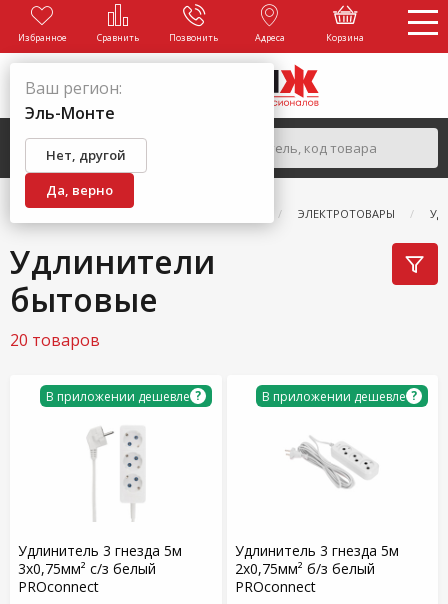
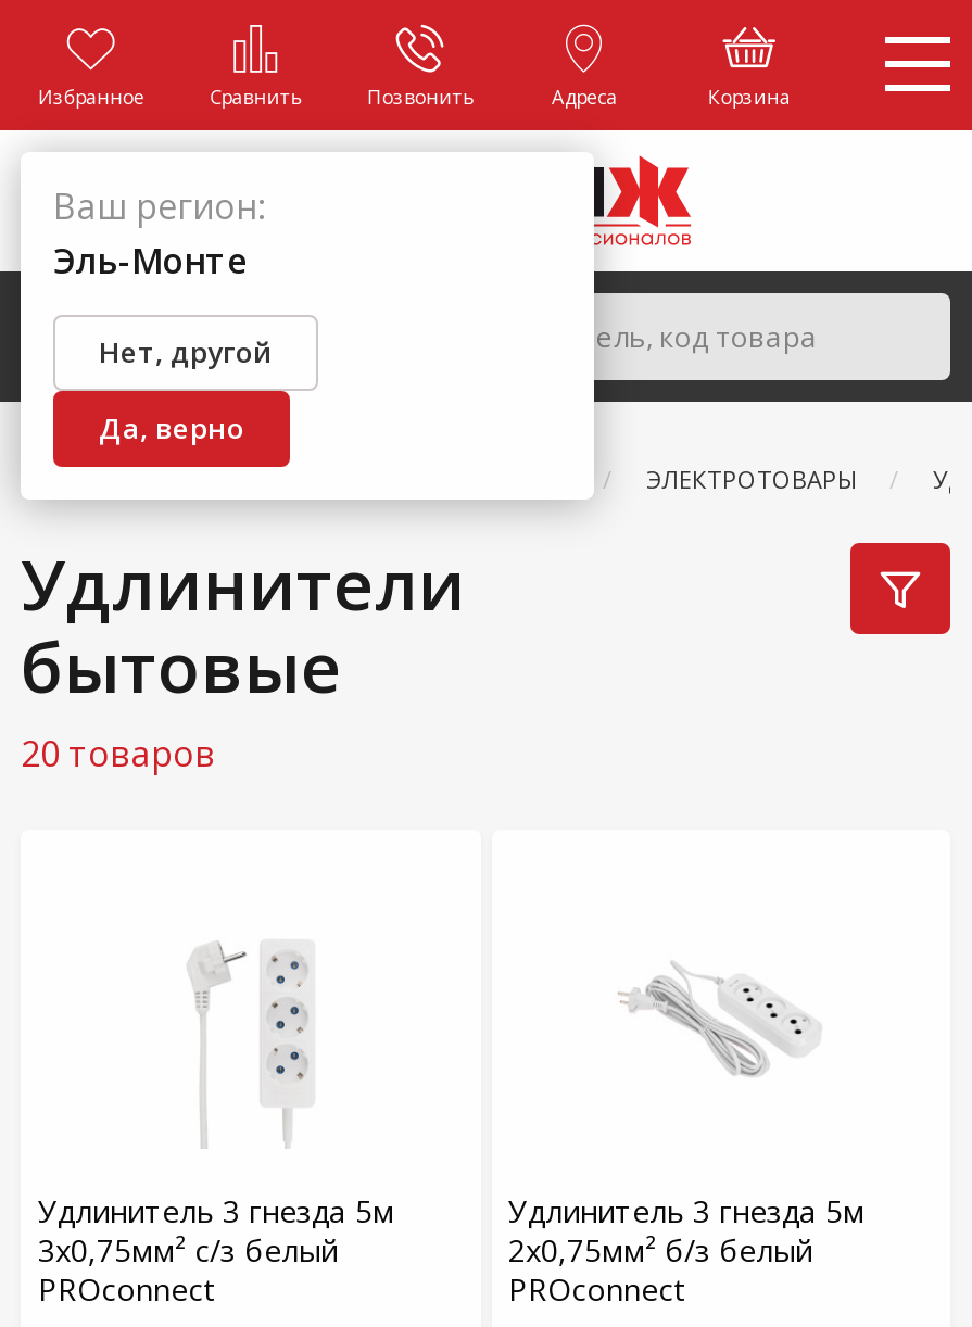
- В приложении дешевле ?

- В приложении дешевле ?
